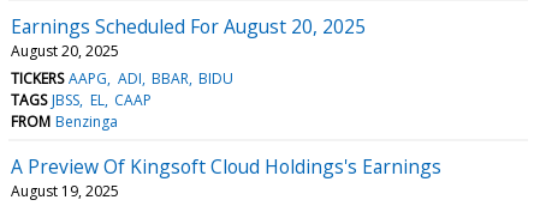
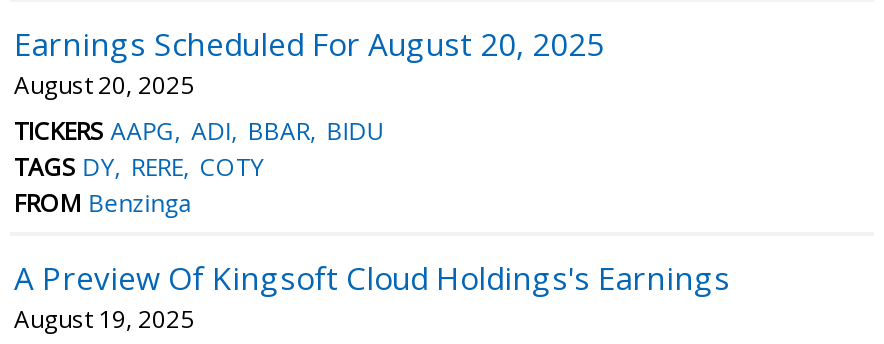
- TAGS JBSS EL CAAP
+ TAGS DY RERE COTY
